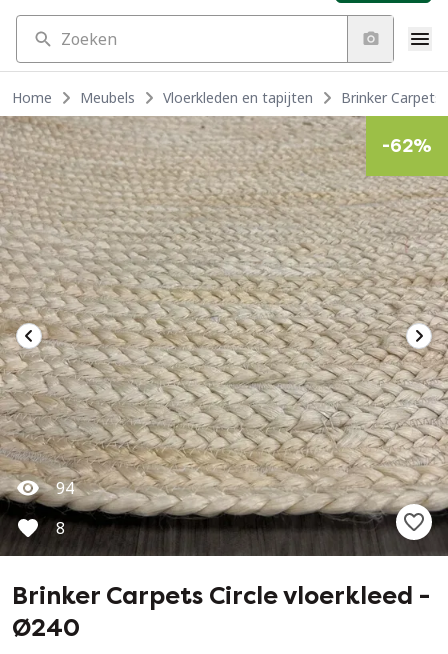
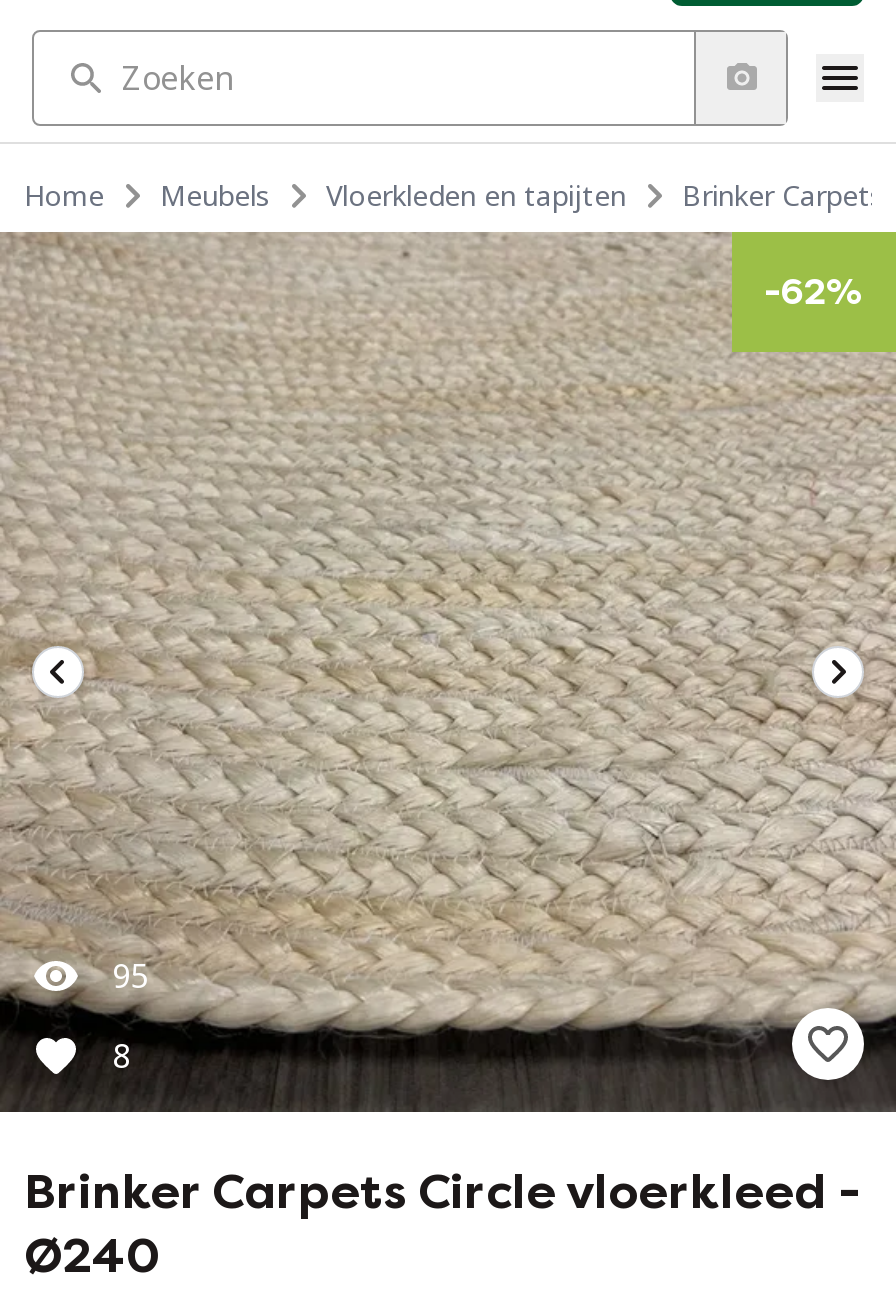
- 94
+ 95
